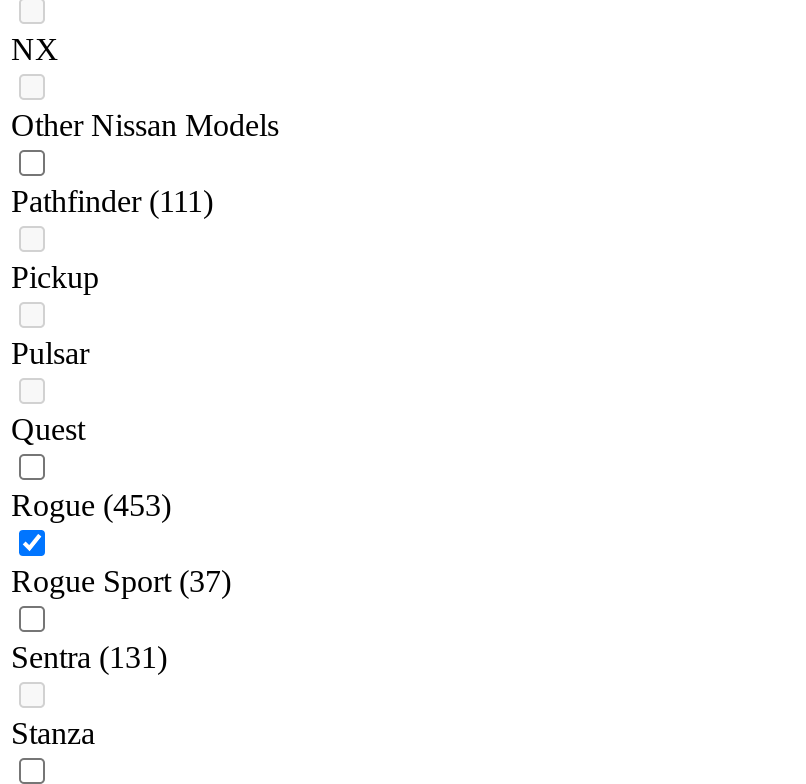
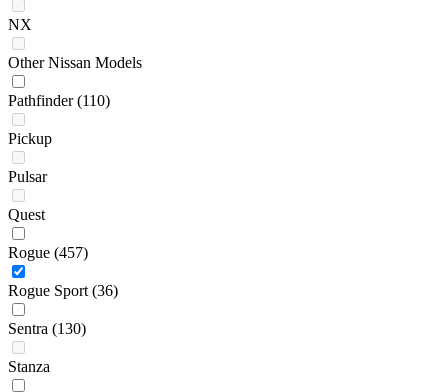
- Pathfinder (111)
+ Pathfinder (110)

- Rogue (453)
+ Rogue (457)

- Rogue Sport (37)
+ Rogue Sport (36)

- Sentra (131)
+ Sentra (130)
